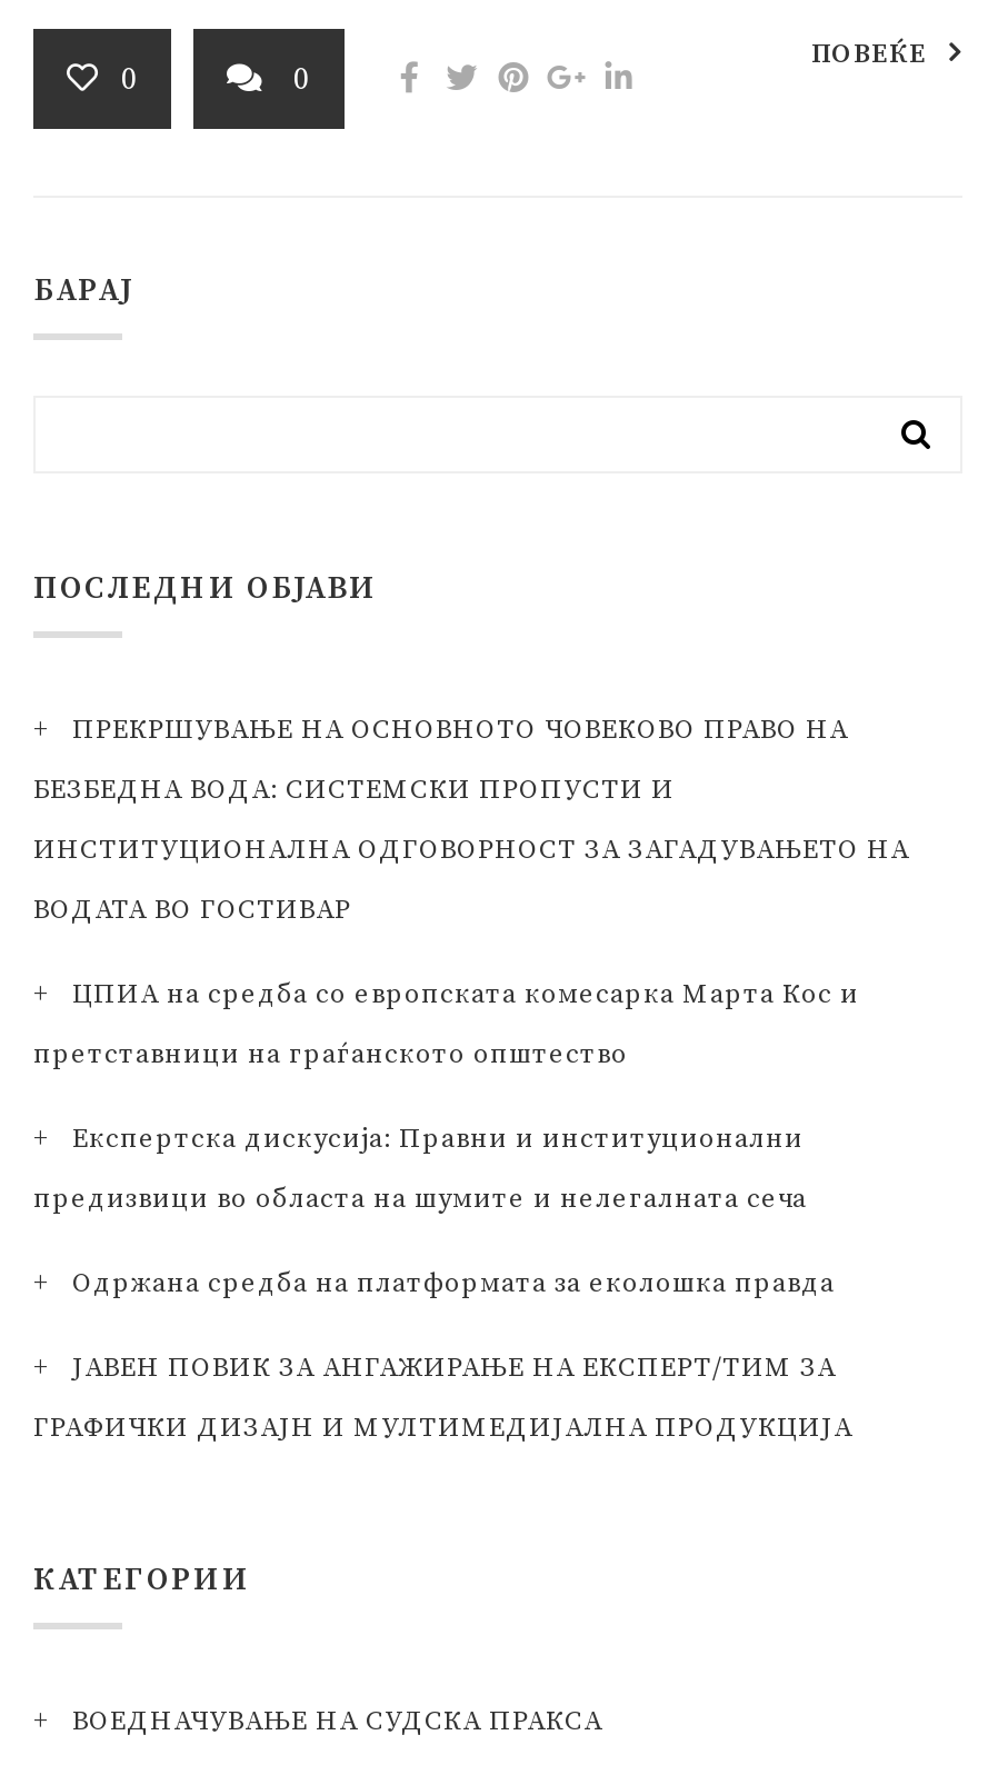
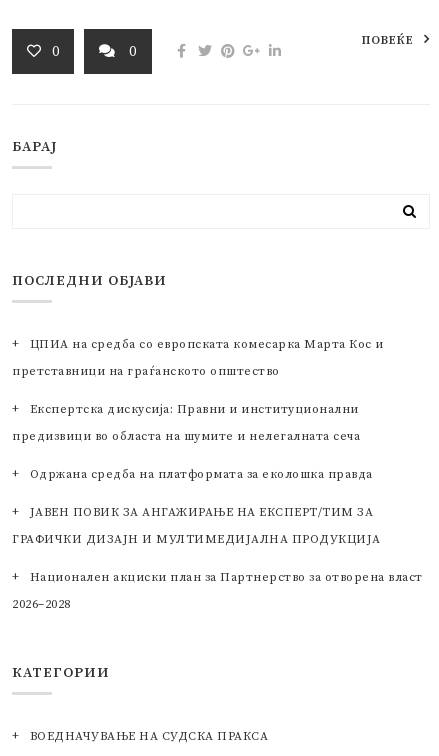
- ПРЕКРШУВАЊЕ НА ОСНОВНОТО ЧОВЕКОВО ПРАВО НА
- БЕЗБЕДНА ВОДА: СИСТЕМСКИ ПРОПУСТИ И
- ИНСТИТУЦИОНАЛНА ОДГОВОРНОСТ ЗА ЗАГАДУВАЊЕТО НА
- ВОДАТА ВО ГОСТИВАР

moved up: ЦПИА на средба со европската комесарка Марта Кос и | претставници на граѓанското општество | Експертска дискусија: Правни и институционални | предизвици во областа на шумите и нелегалната сеча | Одржана средба на платформата за еколошка правда | ЈАВЕН ПОВИК ЗА АНГАЖИРАЊЕ НА ЕКСПЕРТ/ТИМ ЗА | ГРАФИЧКИ ДИЗАЈН И МУЛТИМЕДИЈАЛНА ПРОДУКЦИЈА

+ Национален акциски план за Партнерство за отворена власт
+ 2026–2028
